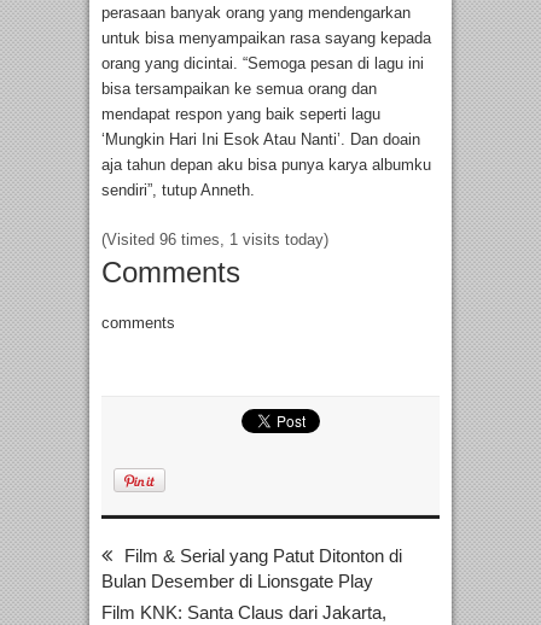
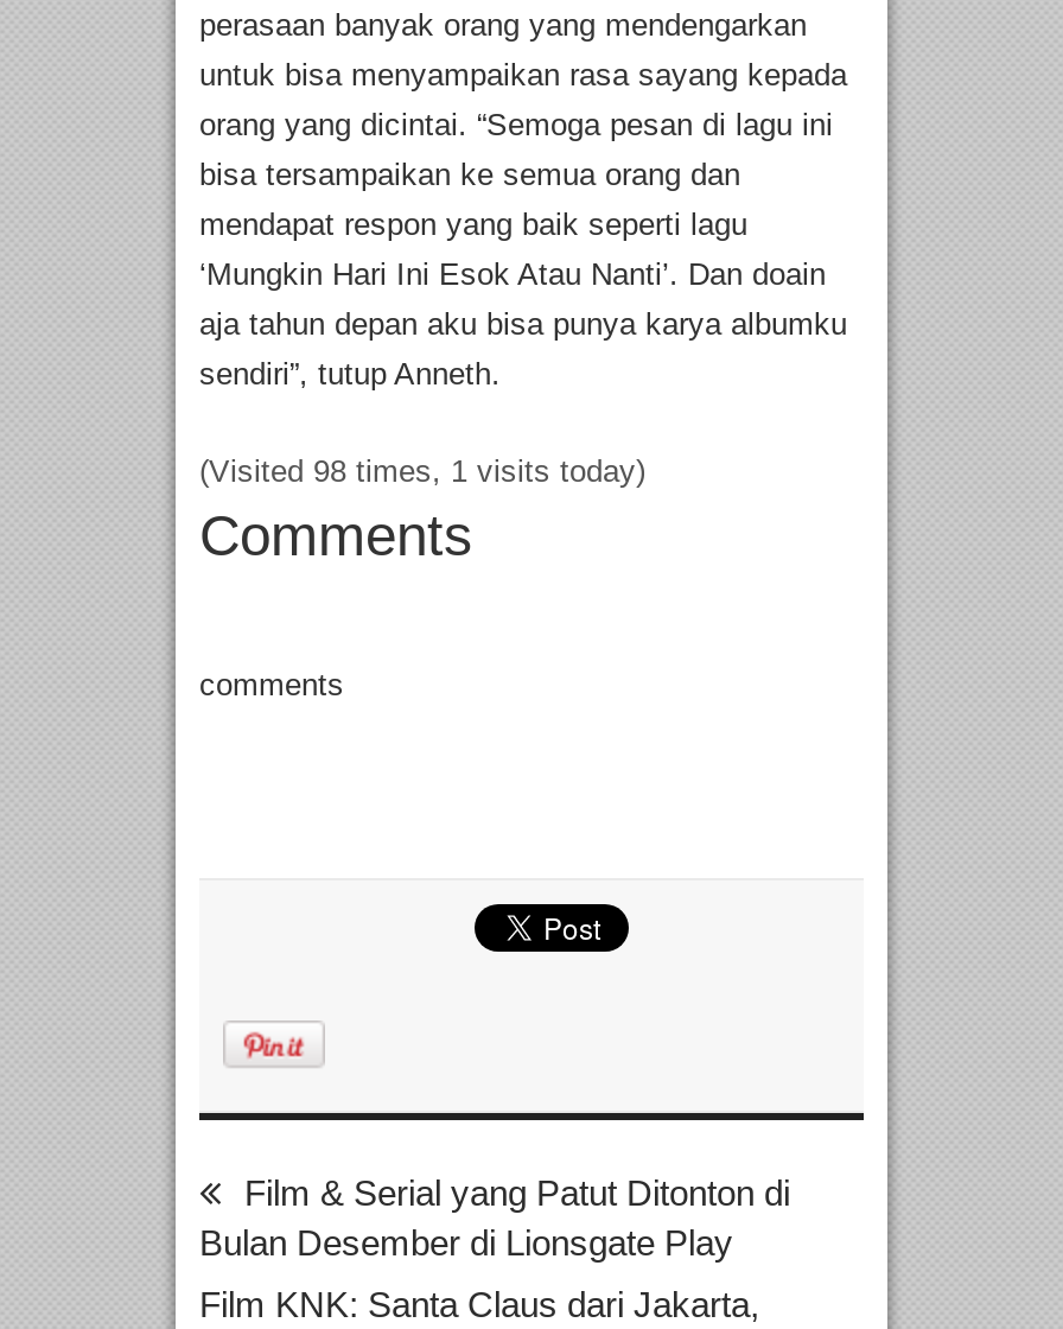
- (Visited 96 times, 1 visits today)
+ (Visited 98 times, 1 visits today)
